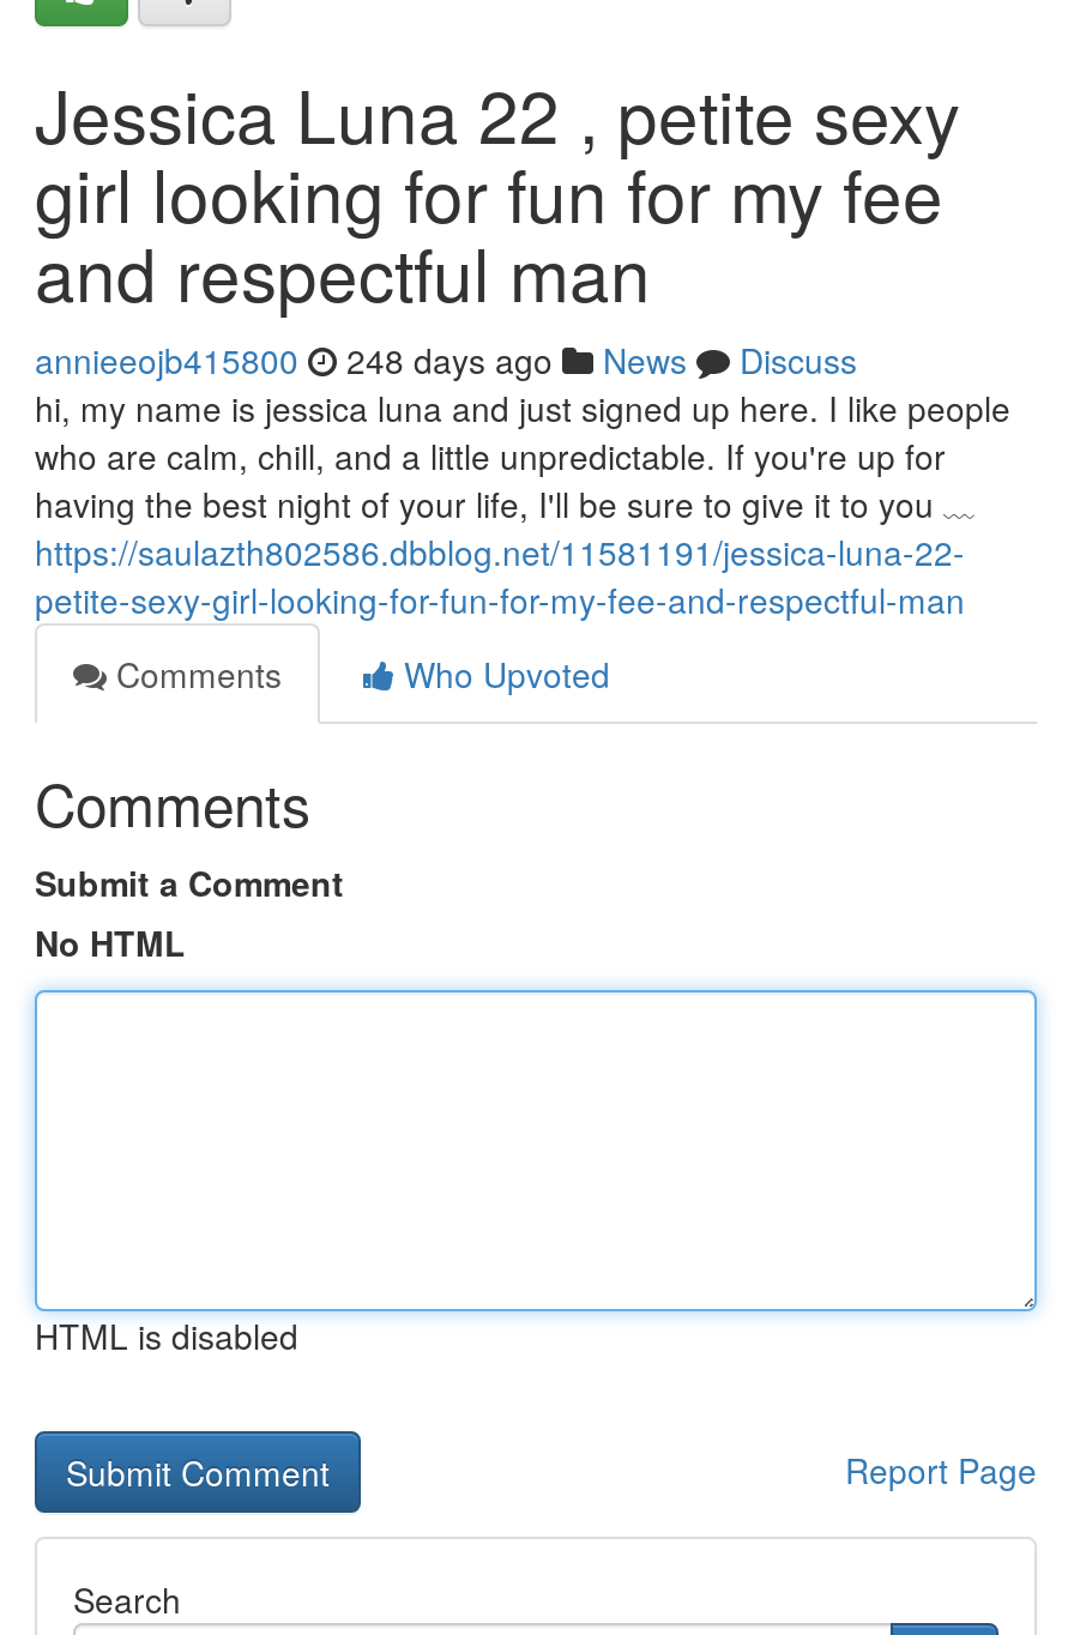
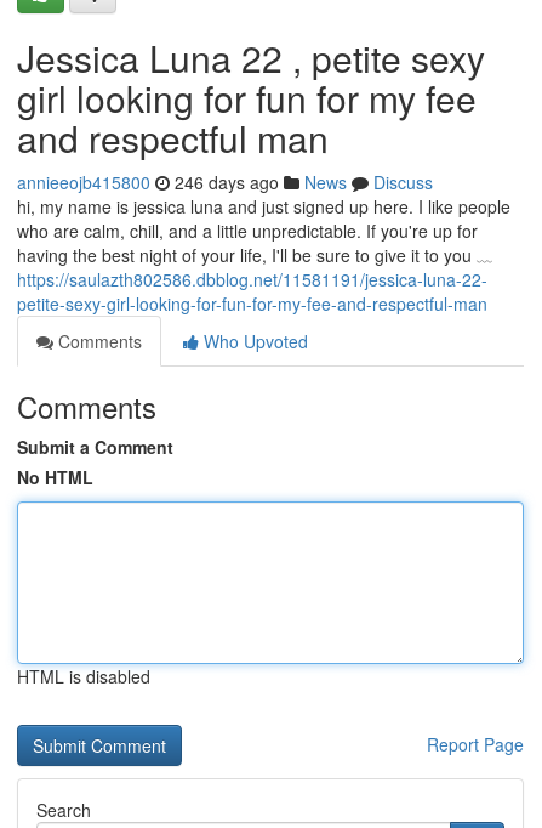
- annieeojb415800 248 days ago News Discuss
+ annieeojb415800 246 days ago News Discuss
